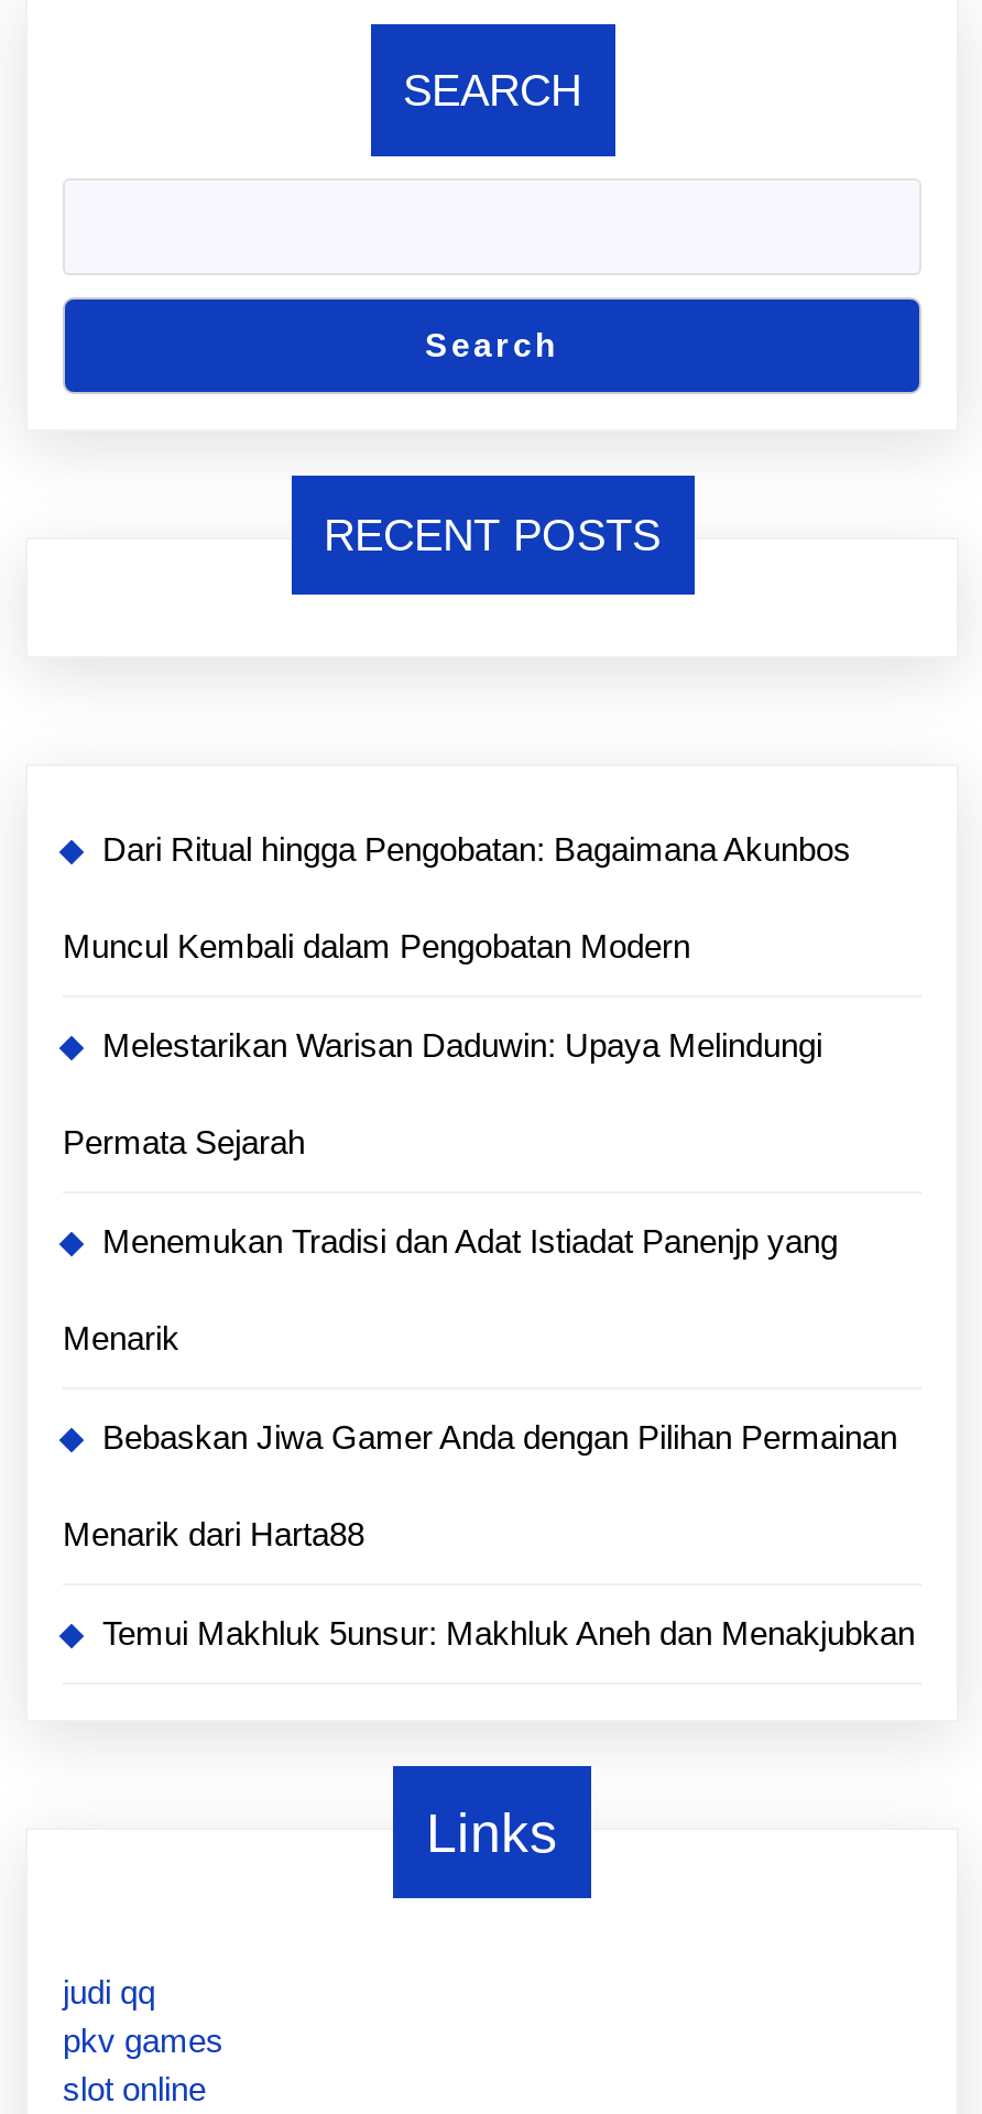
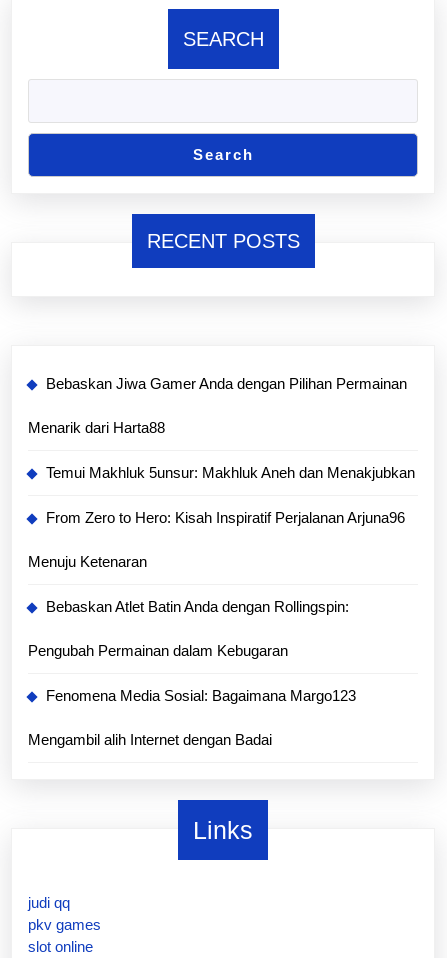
- Dari Ritual hingga Pengobatan: Bagaimana Akunbos
- Muncul Kembali dalam Pengobatan Modern
- Melestarikan Warisan Daduwin: Upaya Melindungi
- Permata Sejarah
- Menemukan Tradisi dan Adat Istiadat Panenjp yang
- Menarik

moved up: Bebaskan Jiwa Gamer Anda dengan Pilihan Permainan | Menarik dari Harta88 | Temui Makhluk 5unsur: Makhluk Aneh dan Menakjubkan

+ From Zero to Hero: Kisah Inspiratif Perjalanan Arjuna96
+ Menuju Ketenaran
+ Bebaskan Atlet Batin Anda dengan Rollingspin:
+ Pengubah Permainan dalam Kebugaran
+ Fenomena Media Sosial: Bagaimana Margo123
+ Mengambil alih Internet dengan Badai
